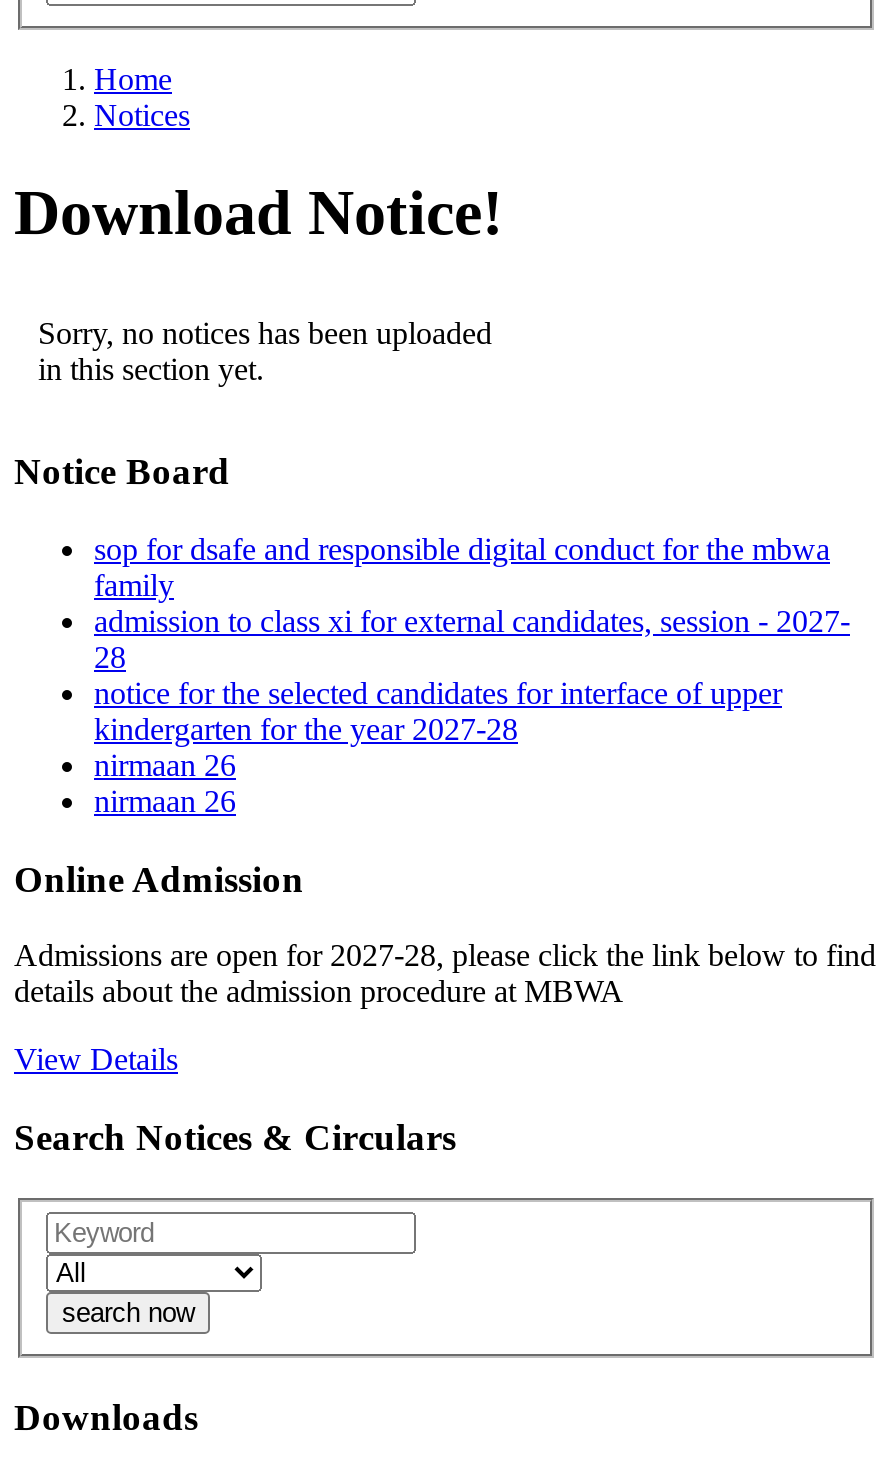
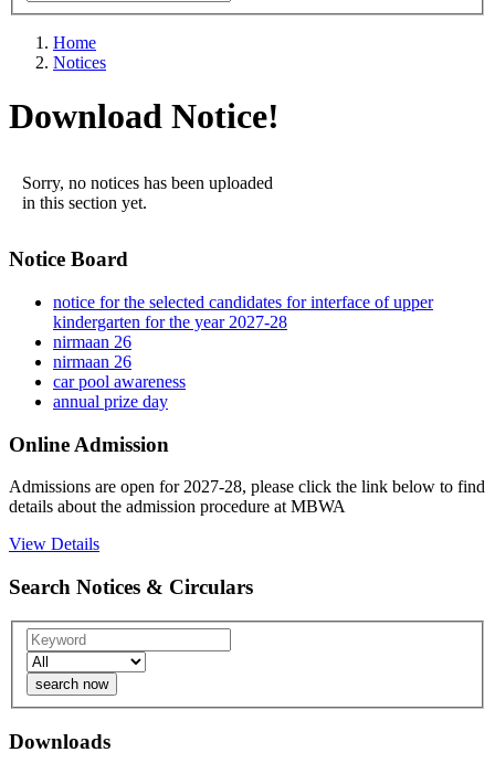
- sop for dsafe and responsible digital conduct for the mbwa
- family
- admission to class xi for external candidates, session - 2027-
- 28

moved up: notice for the selected candidates for interface of upper | kindergarten for the year 2027-28 | nirmaan 26 | nirmaan 26

+ car pool awareness
+ annual prize day
